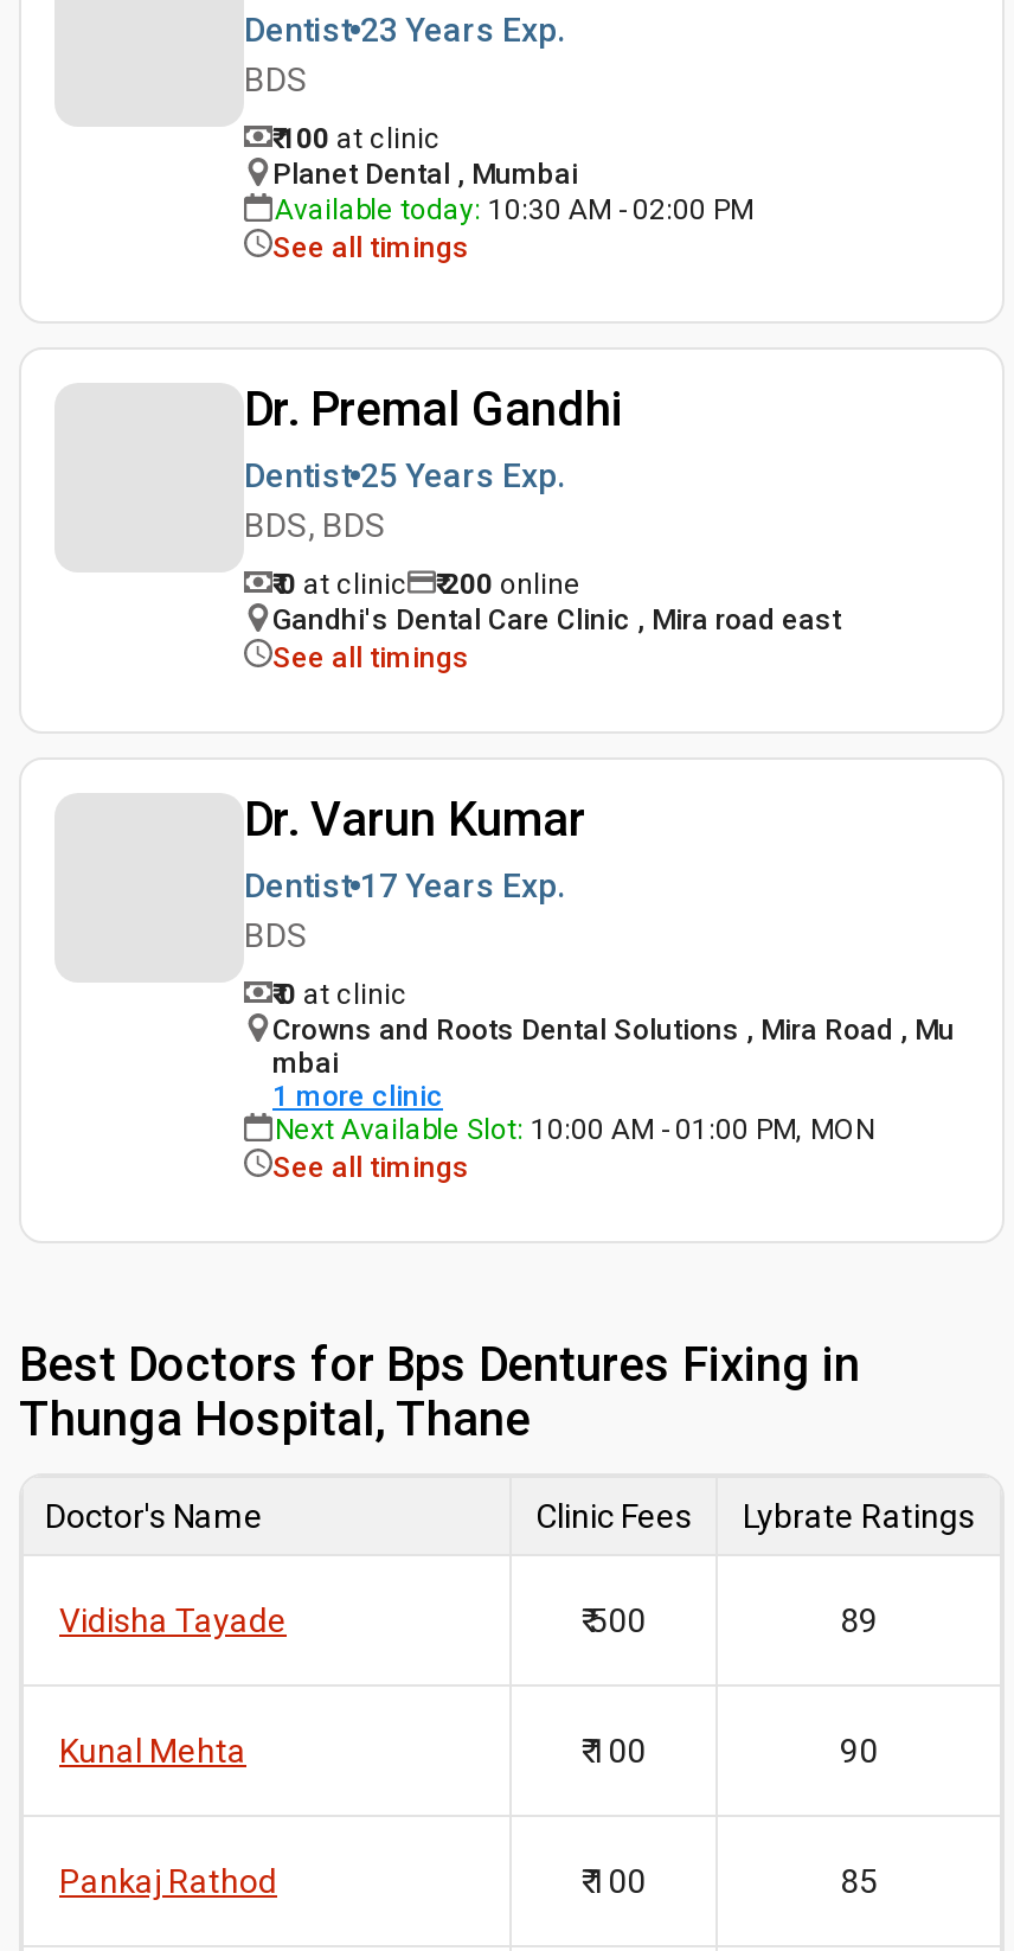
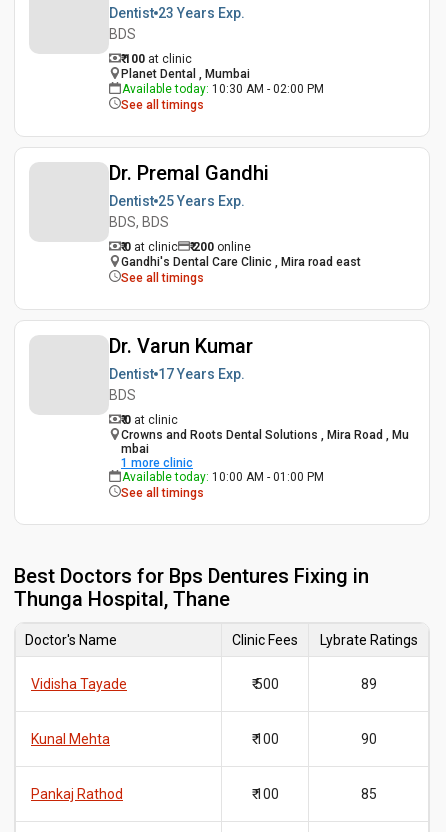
- Next Available Slot: 10:00 AM - 01:00 PM, MON
+ Available today: 10:00 AM - 01:00 PM
